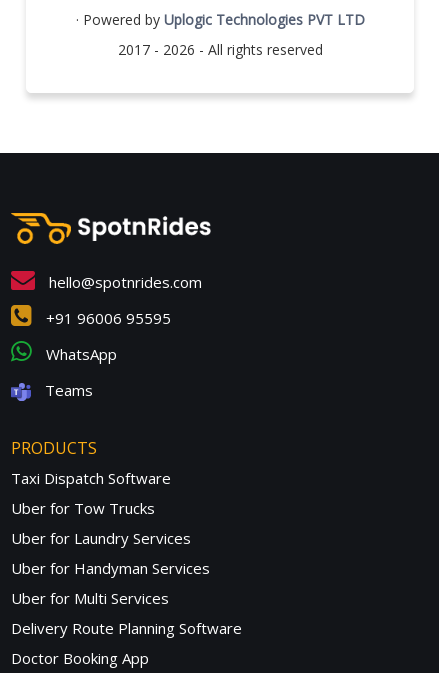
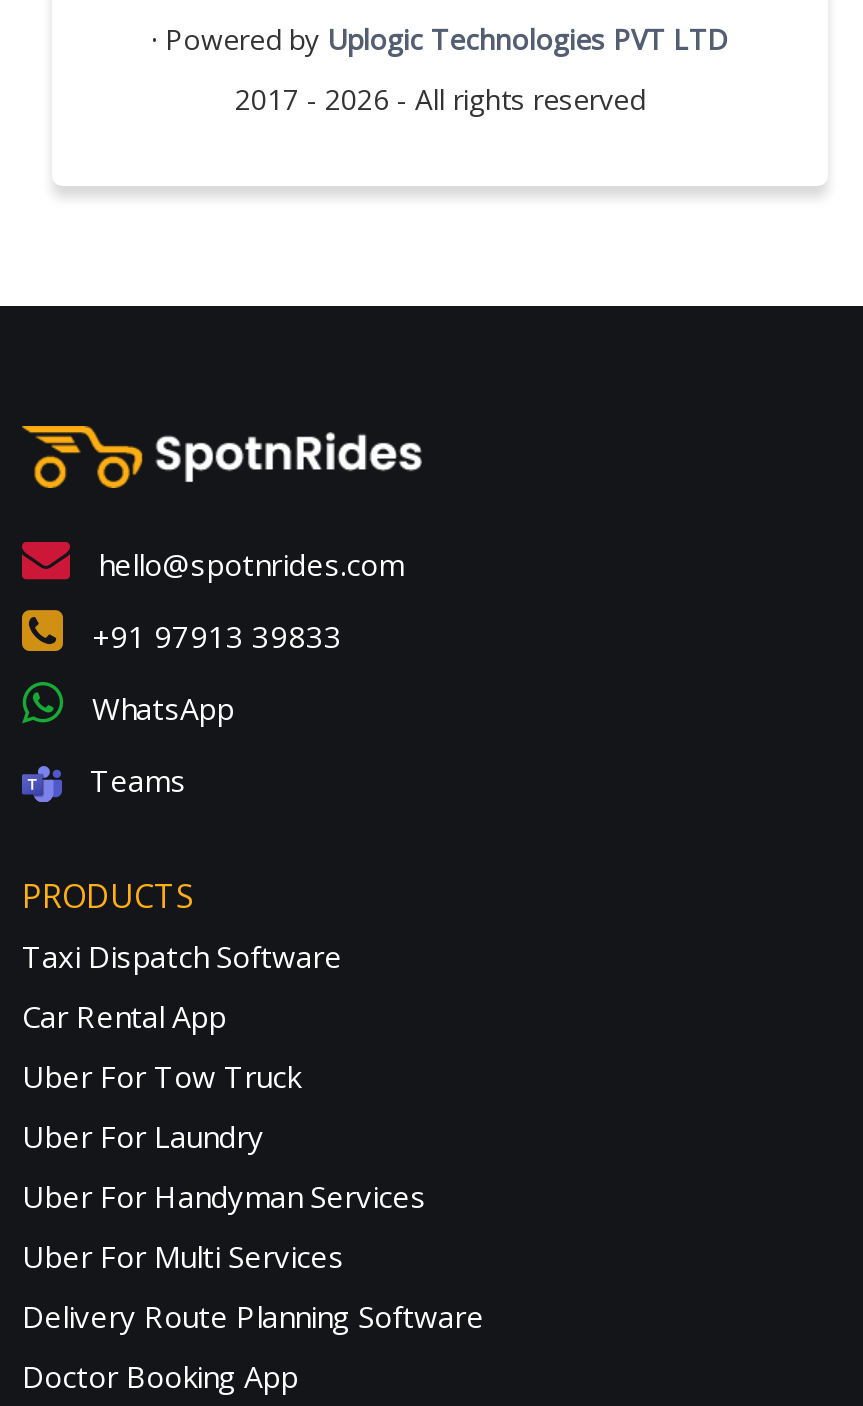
- +91 96006 95595
+ +91 97913 39833

- Uber for Tow Trucks
- Uber for Laundry Services
- Uber for Handyman Services
- Uber for Multi Services
+ Car Rental App
+ Uber For Tow Truck
+ Uber For Laundry
+ Uber For Handyman Services
+ Uber For Multi Services
